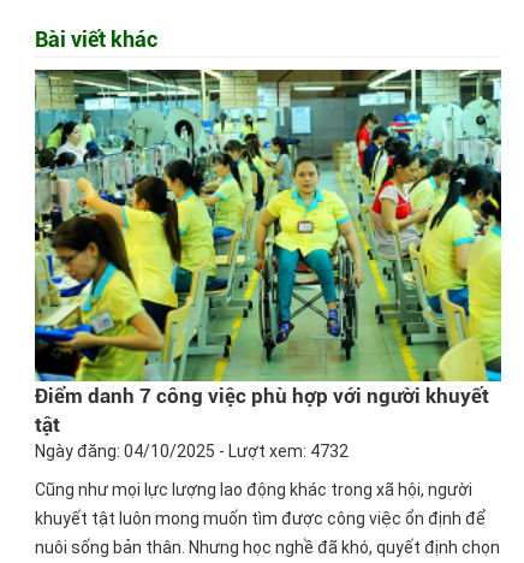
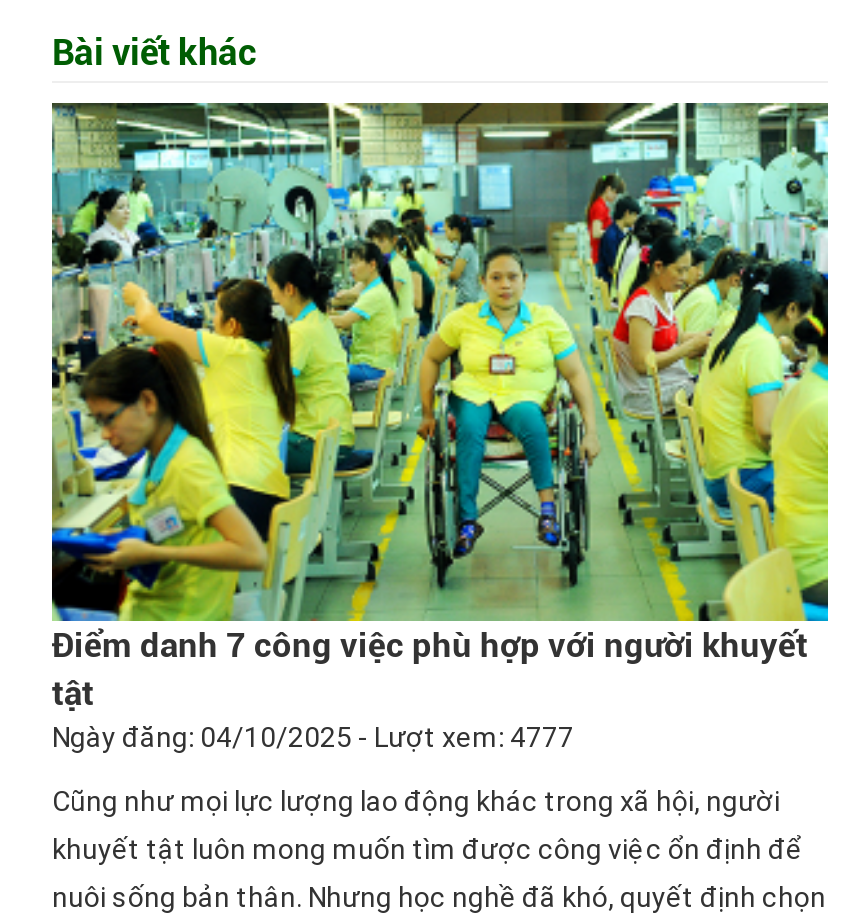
- Ngày đăng: 04/10/2025 - Lượt xem: 4732
+ Ngày đăng: 04/10/2025 - Lượt xem: 4777
